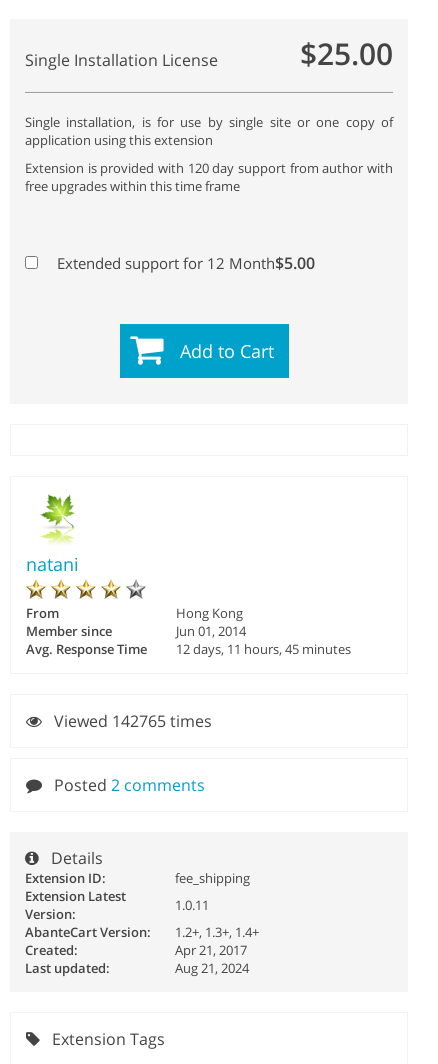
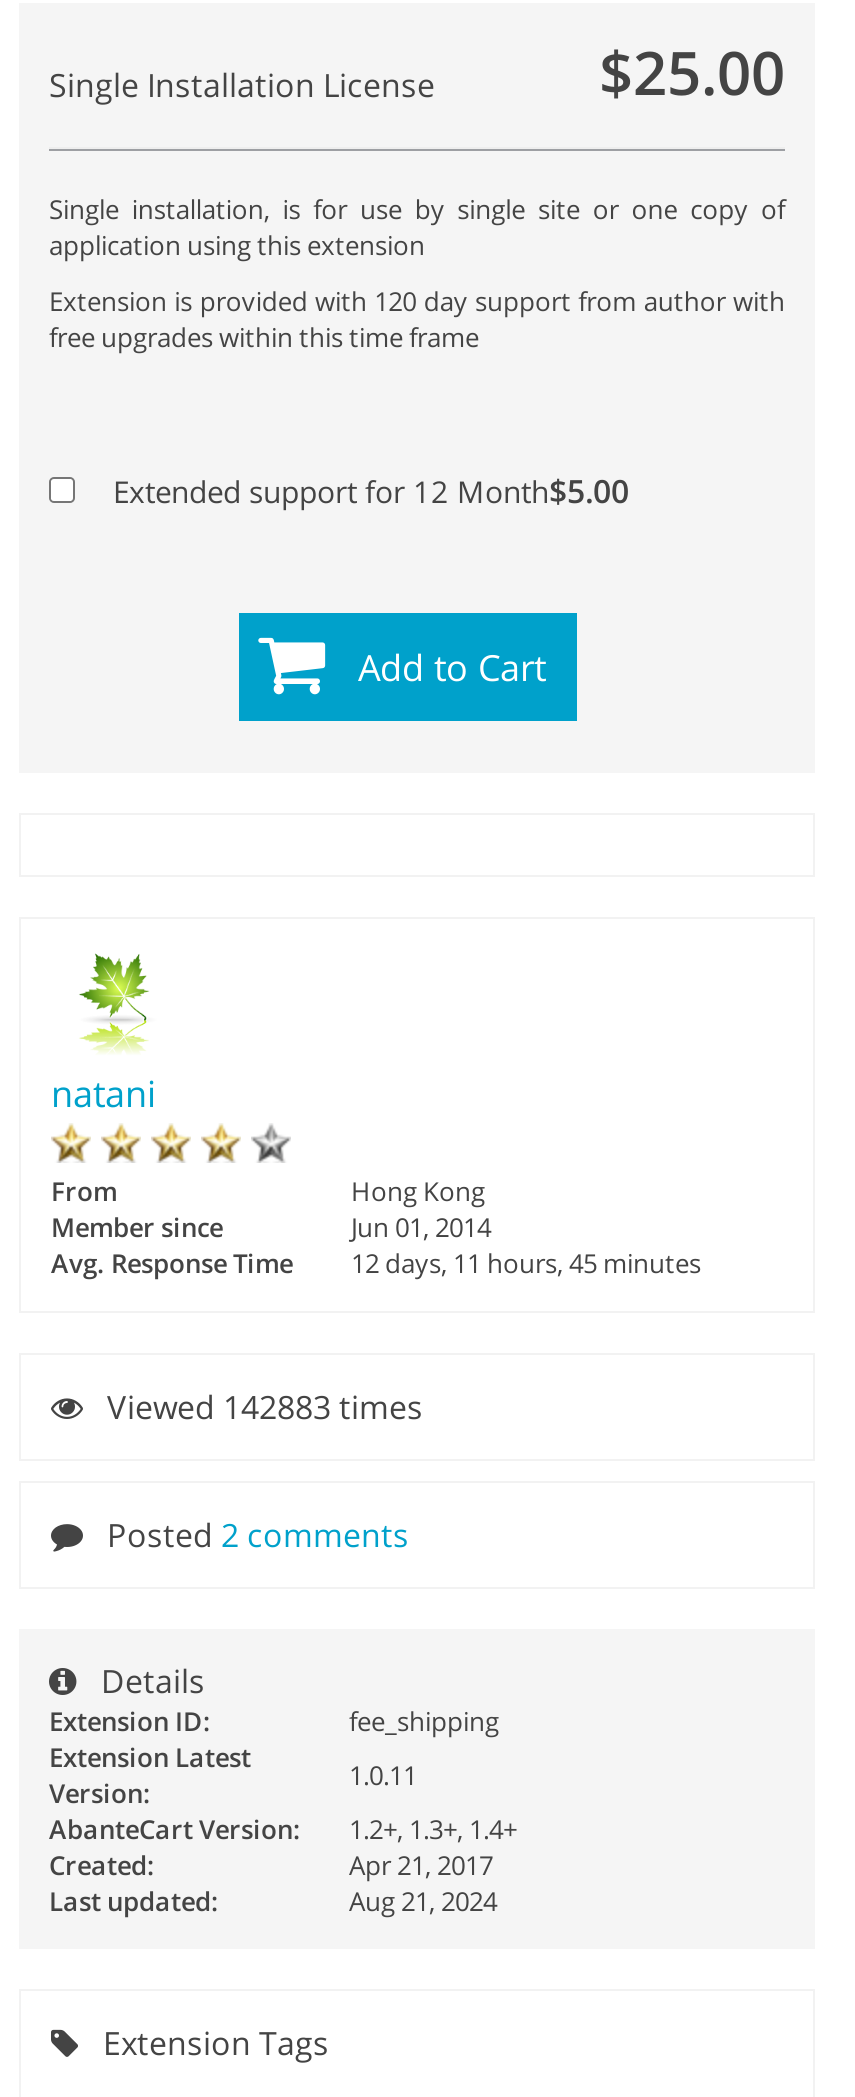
- Viewed 142765 times
+ Viewed 142883 times
